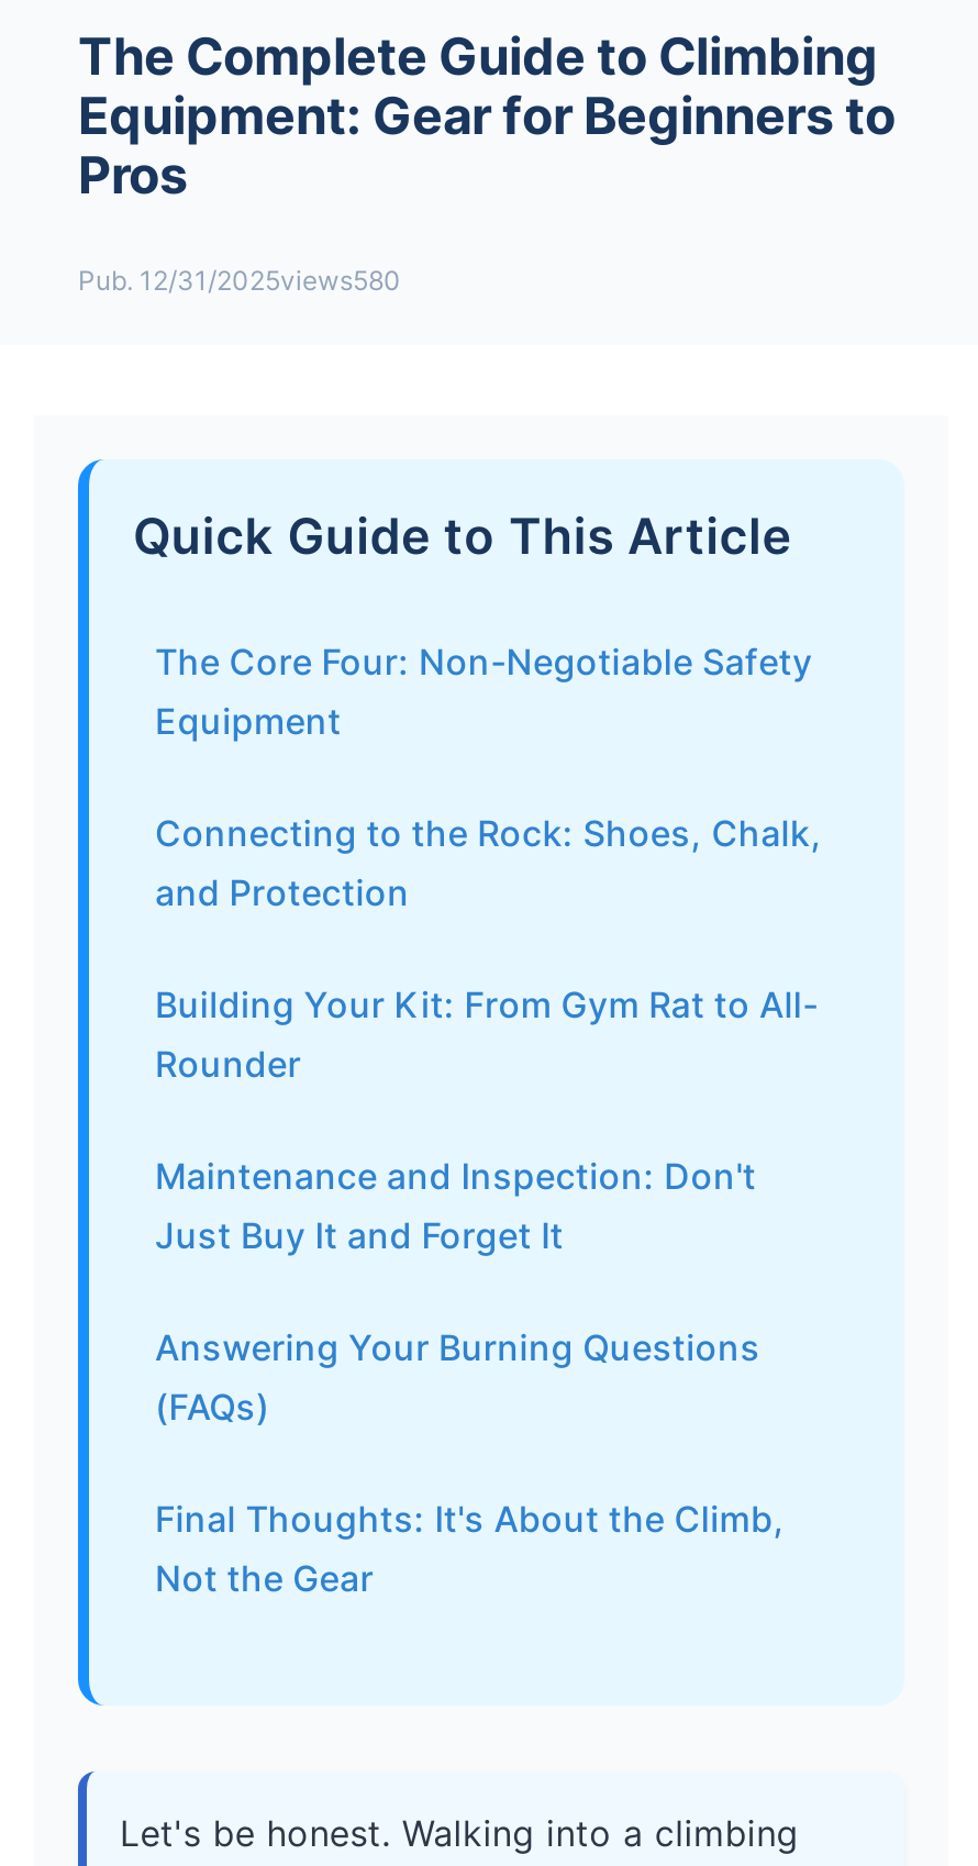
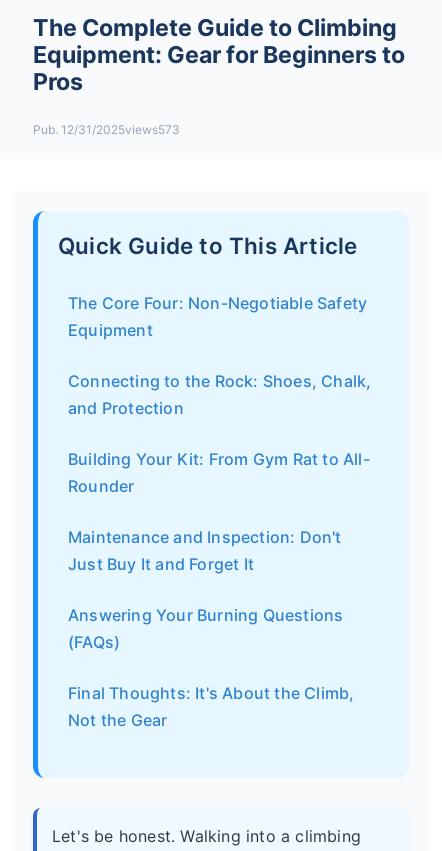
- Pub. 12/31/2025views580
+ Pub. 12/31/2025views573
